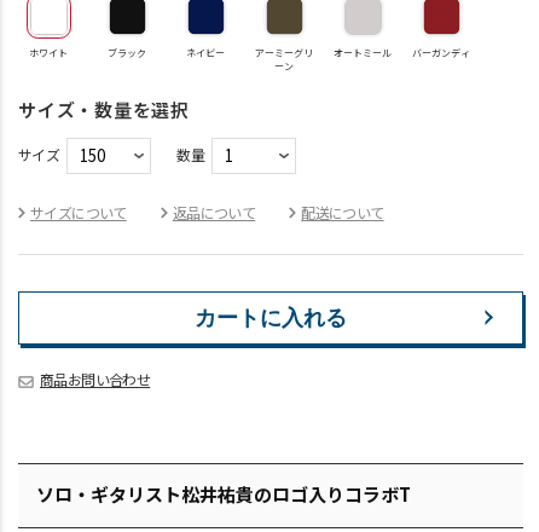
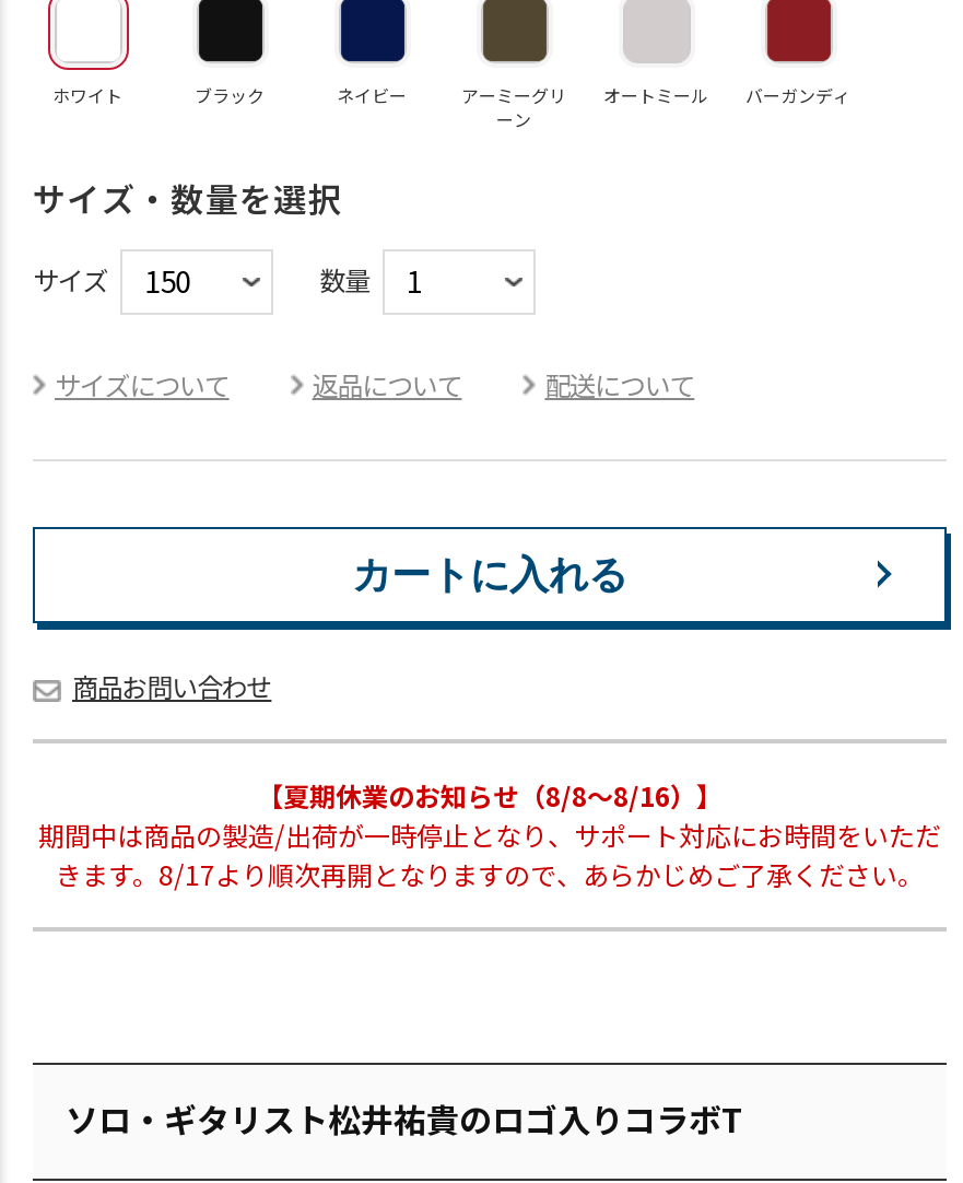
+ 【夏期休業のお知らせ（8/8〜8/16）】
+ 期間中は商品の製造/出荷が一時停止となり、サポート対応にお時間をいただ
+ きます。8/17より順次再開となりますので、あらかじめご了承ください。
